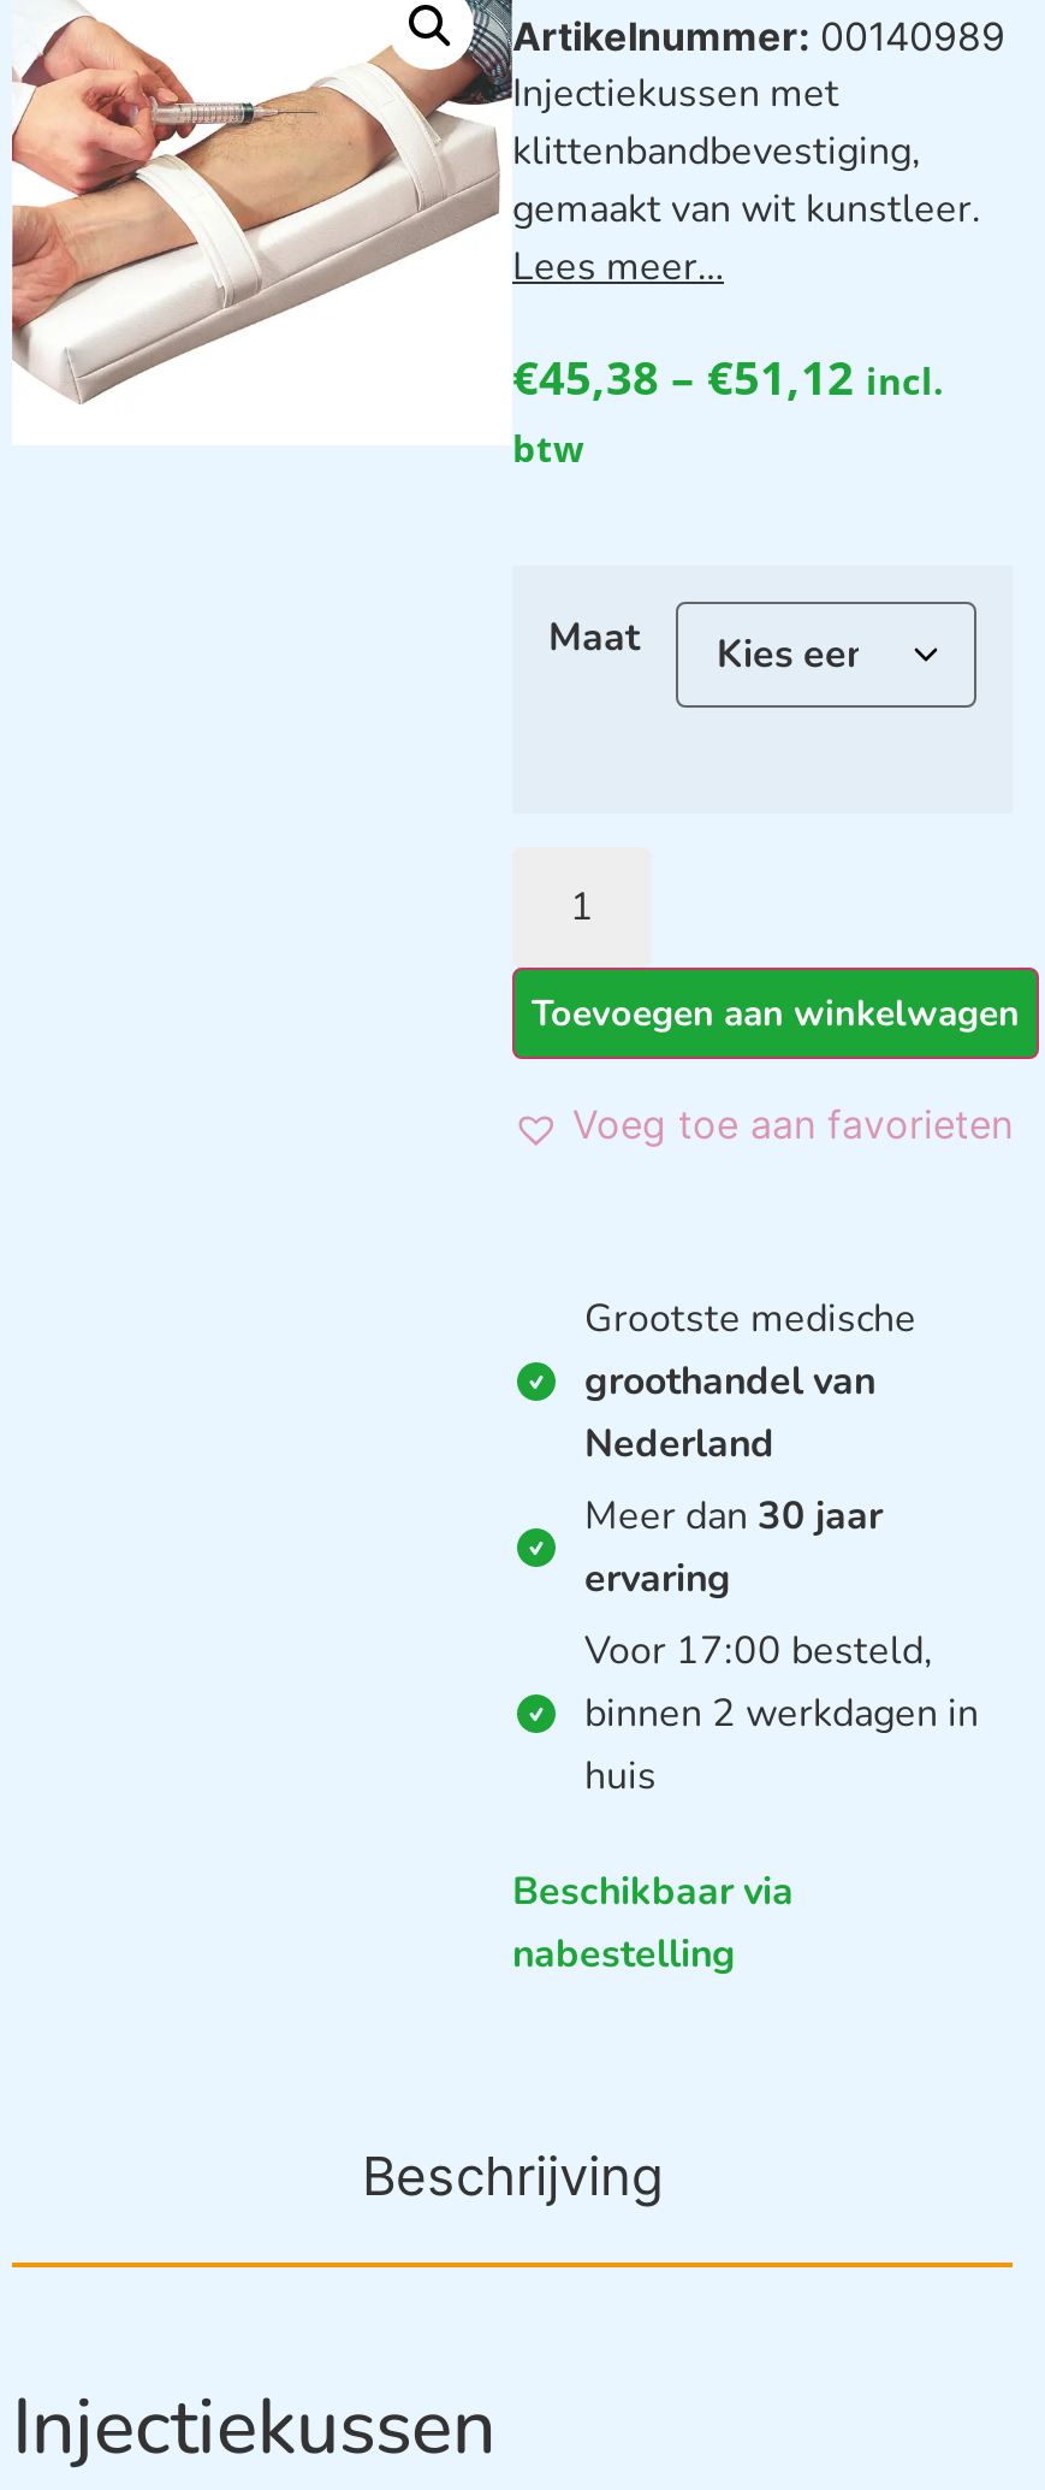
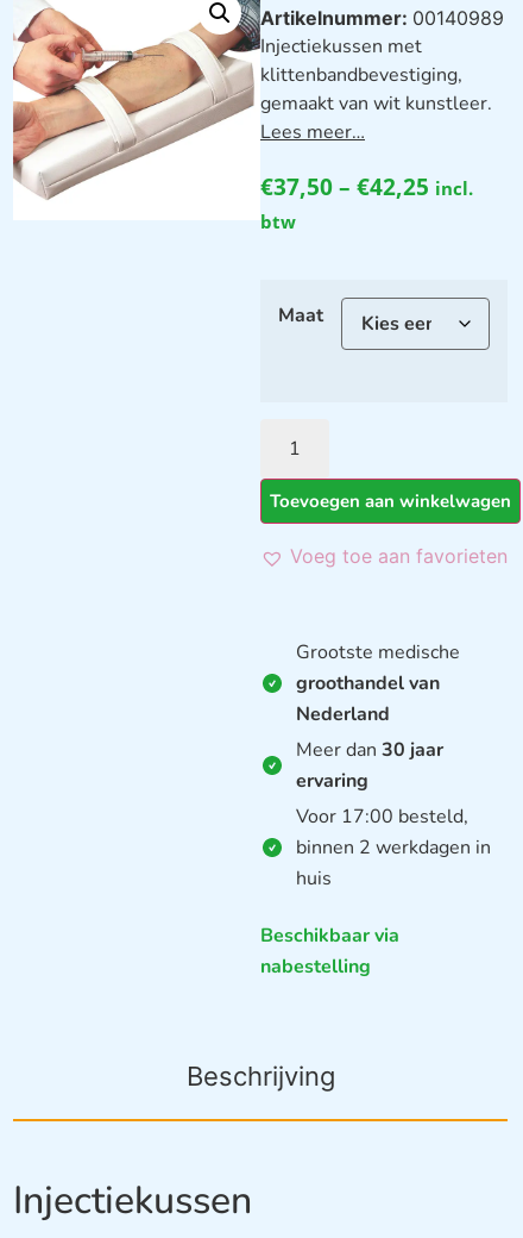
- €45,38 – €51,12 incl.
+ €37,50 – €42,25 incl.
